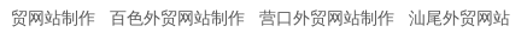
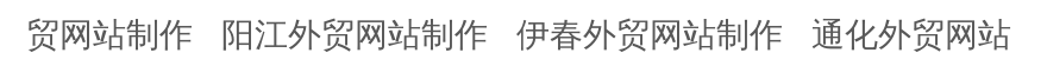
- 百色外贸网站制作
+ 阳江外贸网站制作

- 营口外贸网站制作
+ 伊春外贸网站制作

- 汕尾外贸网站
+ 通化外贸网站
